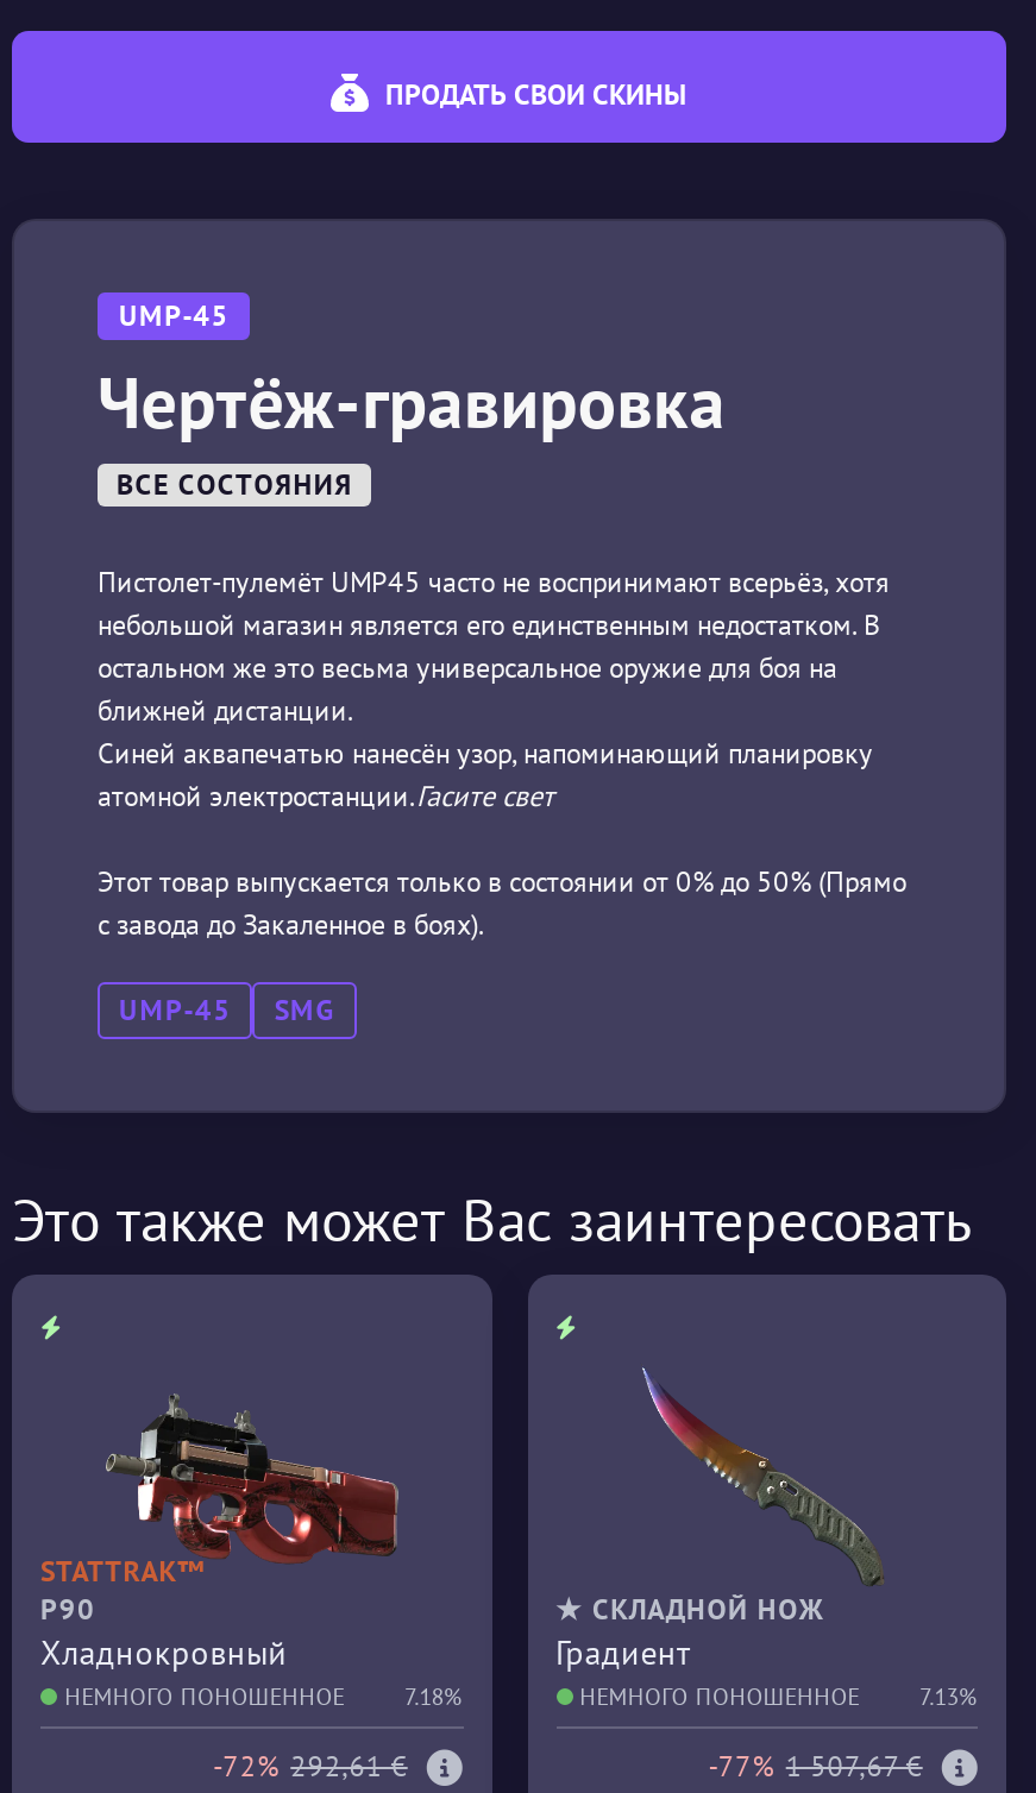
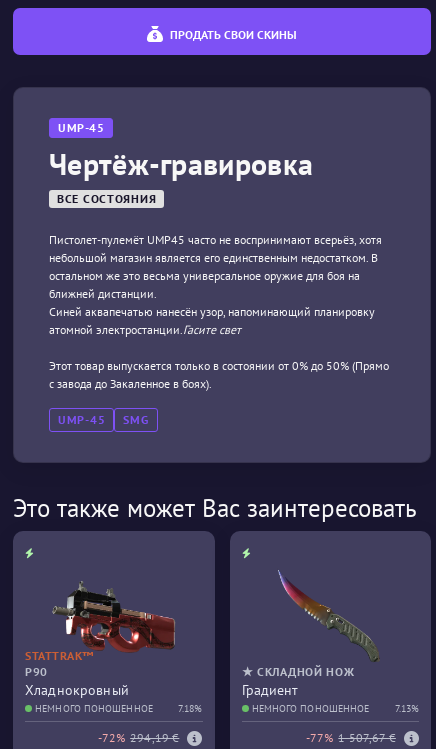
- -72% 292,61 €
+ -72% 294,19 €
